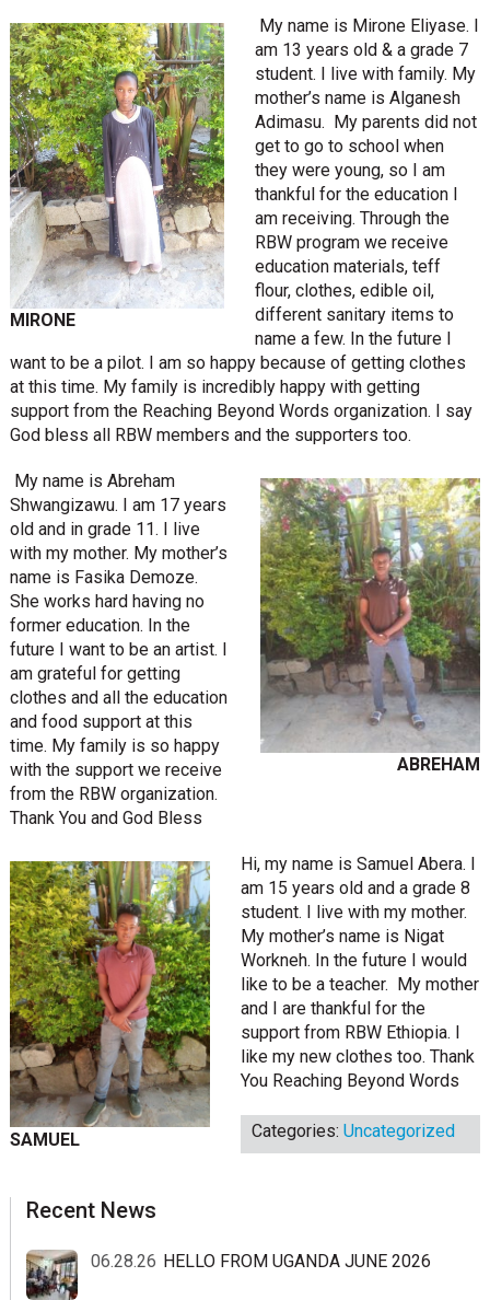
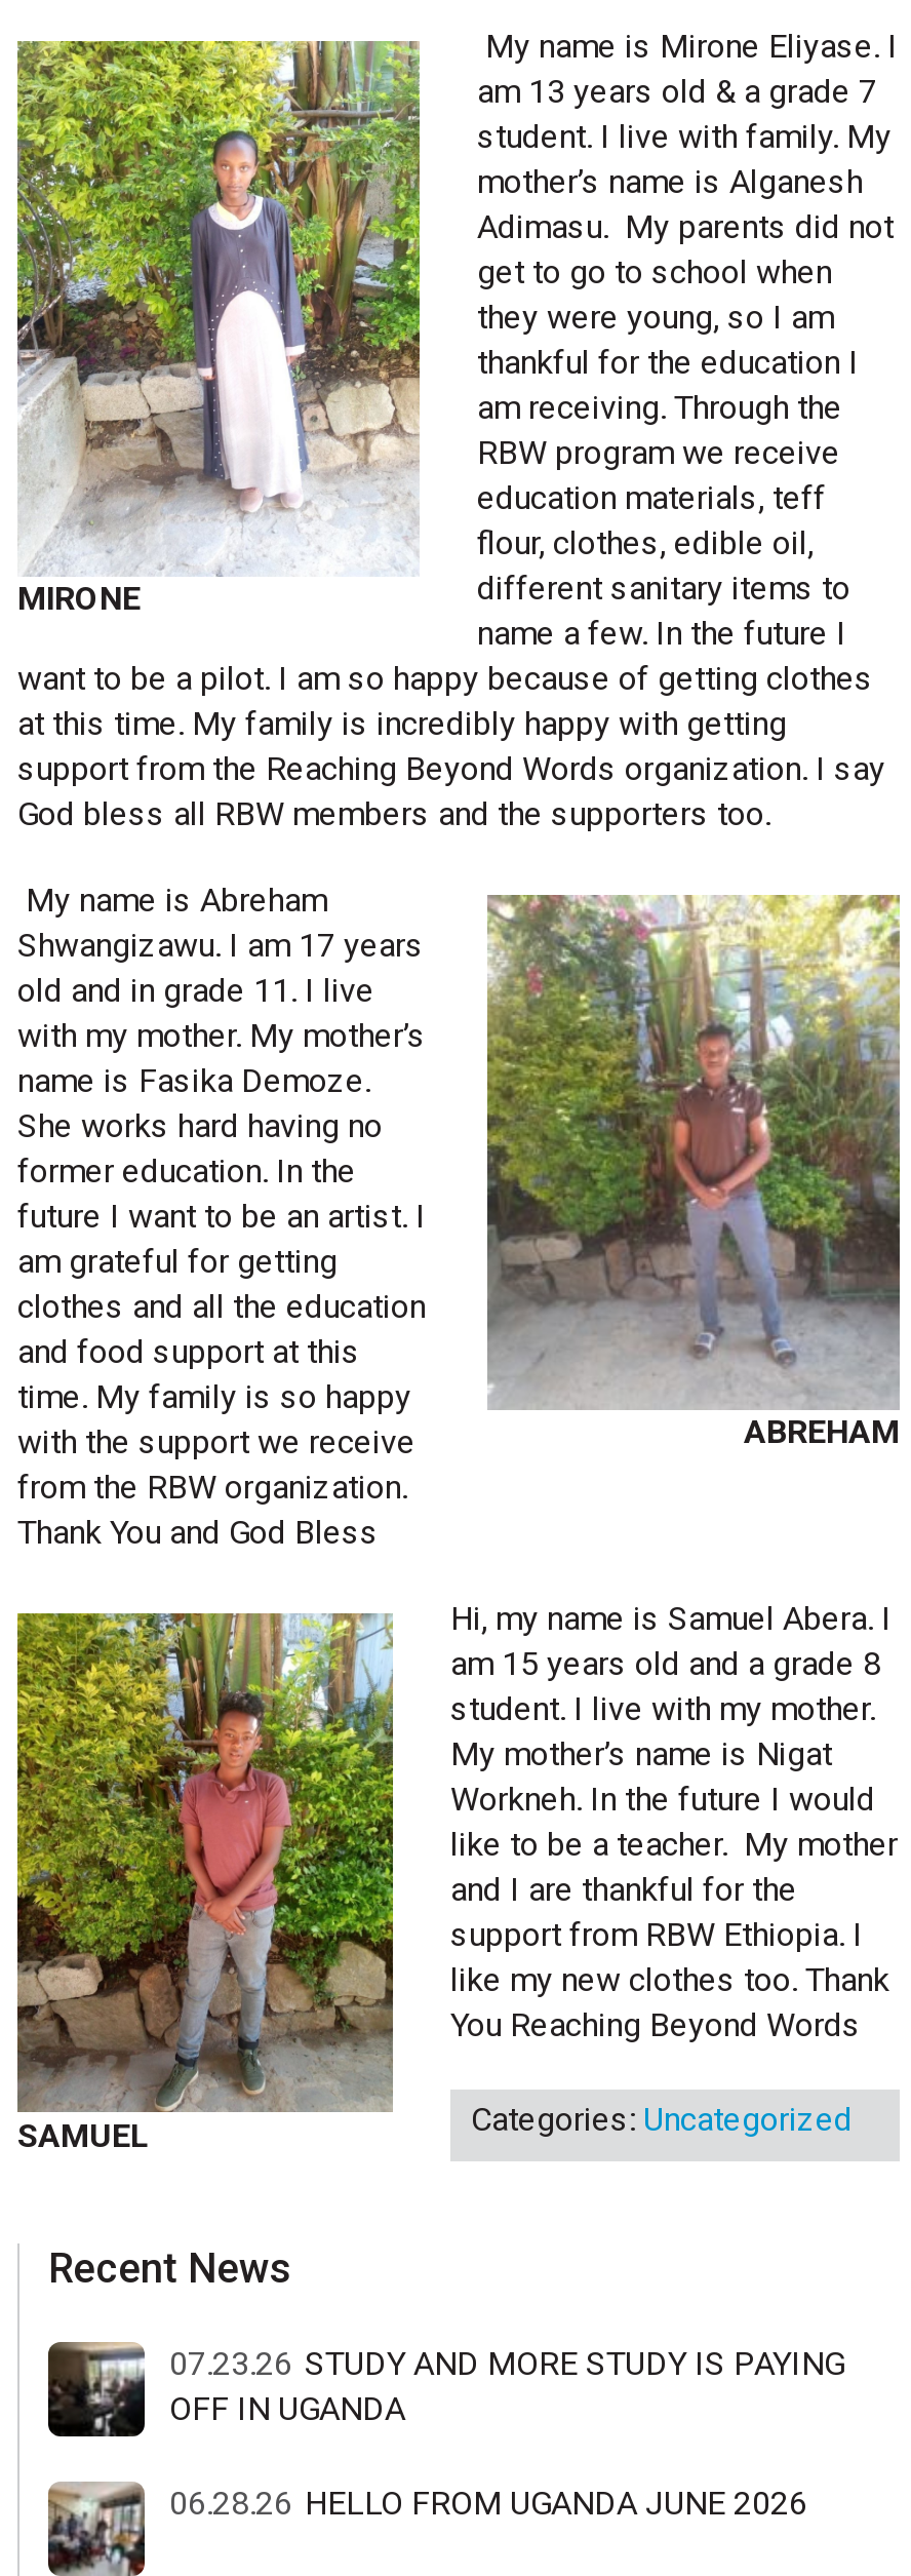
+ [image]
+ 07.23.26 STUDY AND MORE STUDY IS PAYING
+ OFF IN UGANDA
